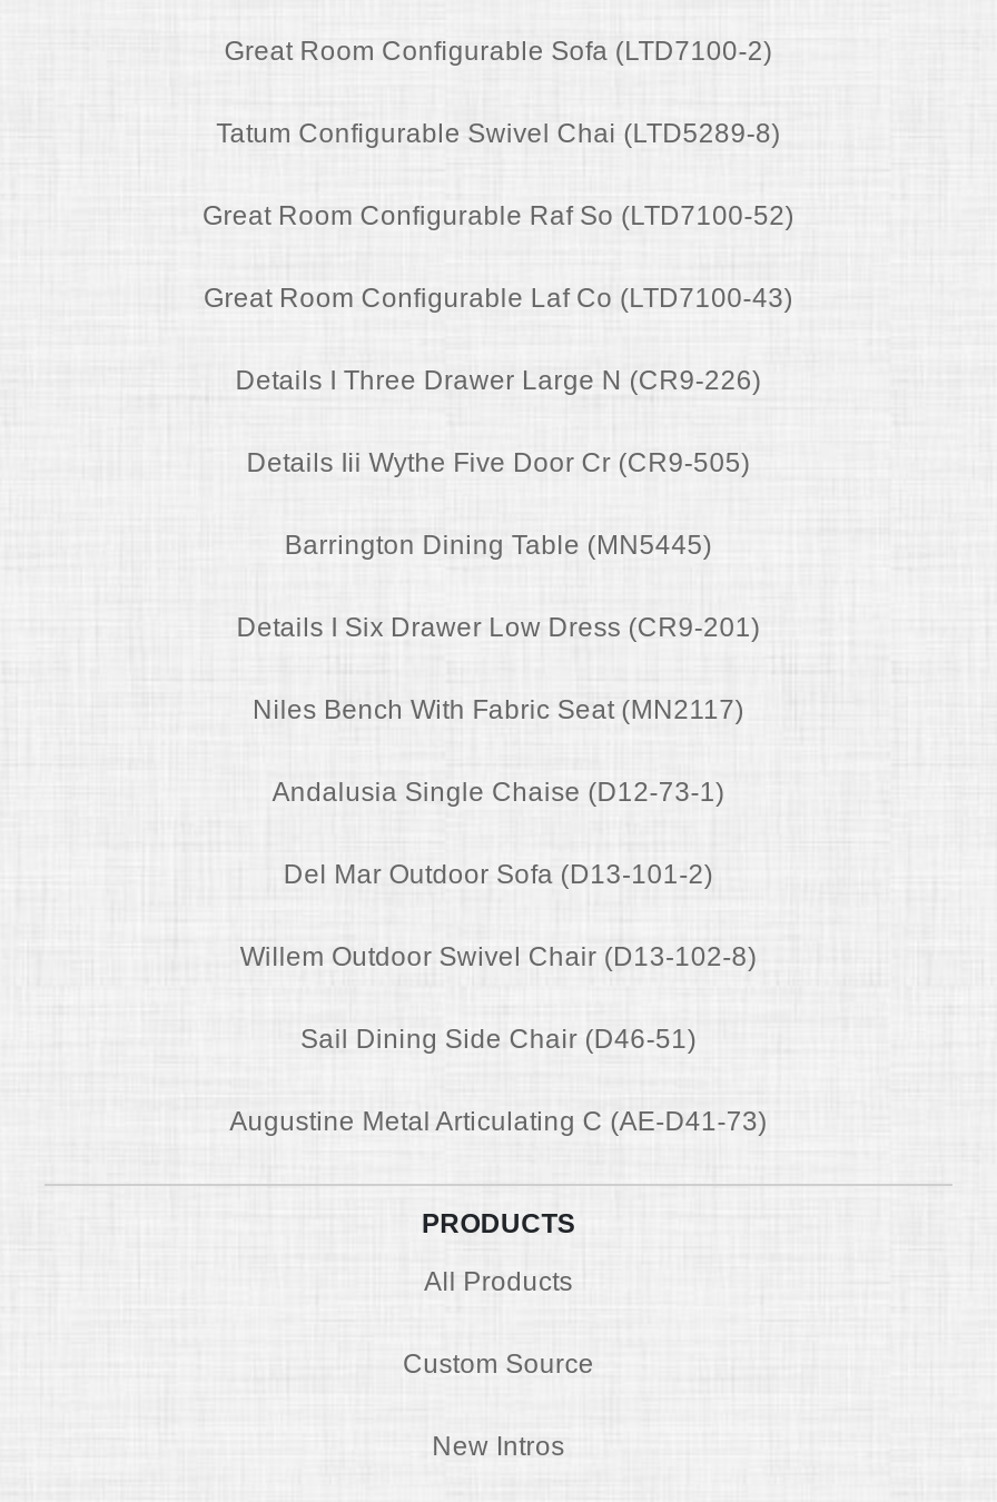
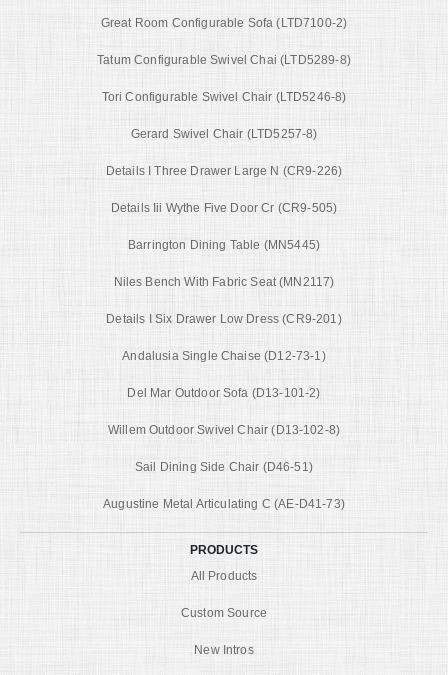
- Great Room Configurable Raf So (LTD7100-52)
+ Tori Configurable Swivel Chair (LTD5246-8)

- Great Room Configurable Laf Co (LTD7100-43)
+ Gerard Swivel Chair (LTD5257-8)

moved down: Details I Six Drawer Low Dress (CR9-201)

moved up: Niles Bench With Fabric Seat (MN2117)
